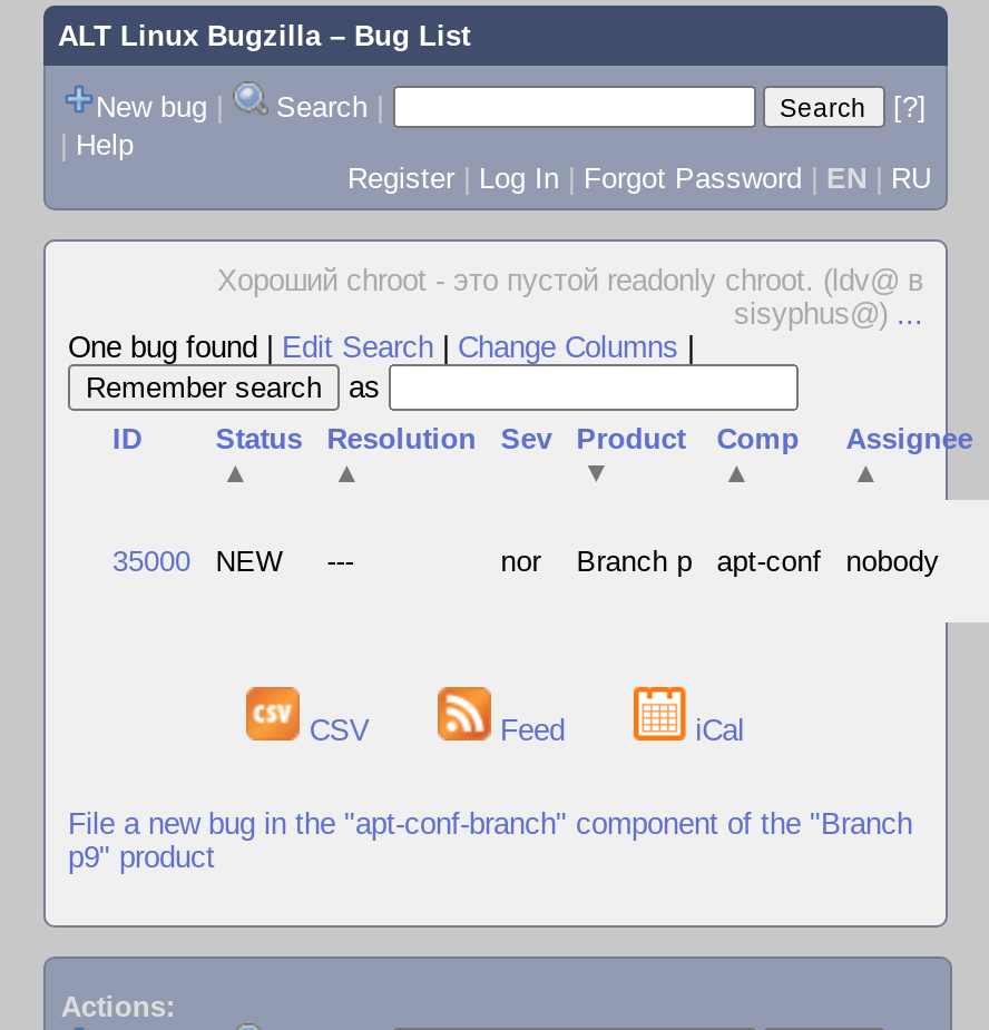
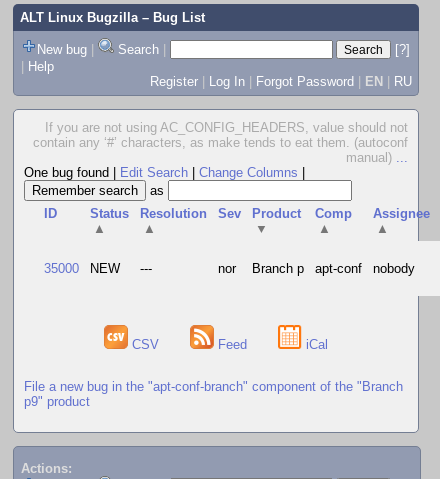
- Хороший chroot - это пустой readonly chroot. (ldv@ в
- sisyphus@)...
+ If you are not using AC_CONFIG_HEADERS, value should not
+ contain any ‘#’ characters, as make tends to eat them. (autoconf
+ manual)...
